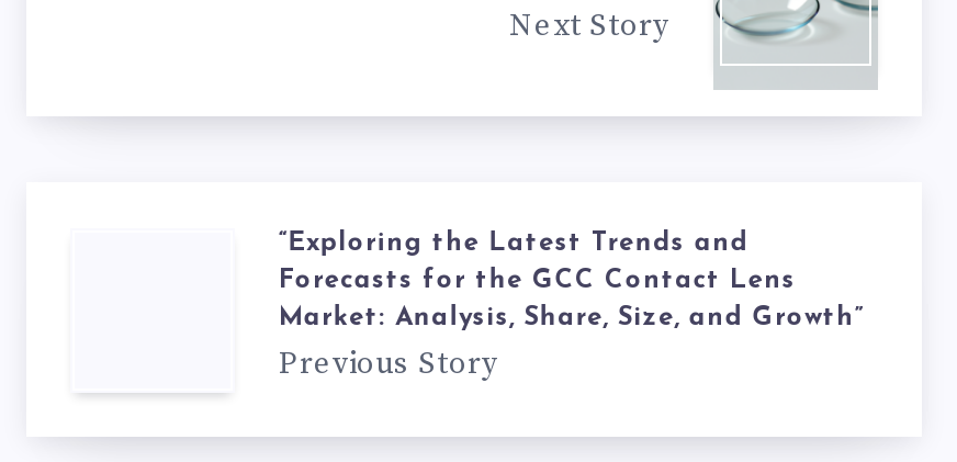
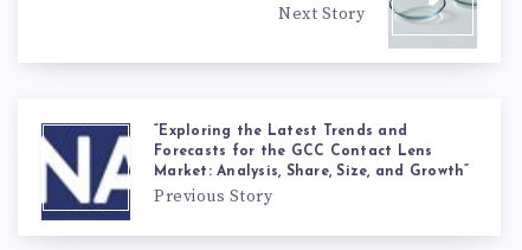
+ [image]
